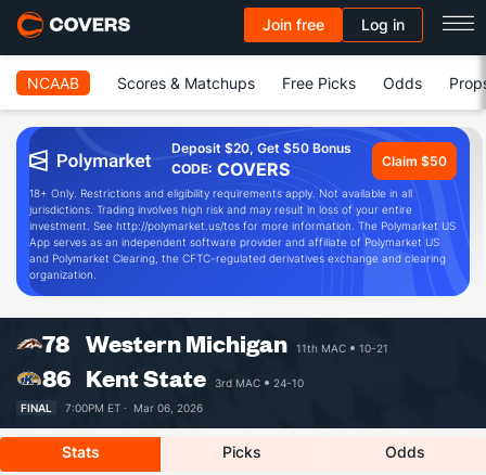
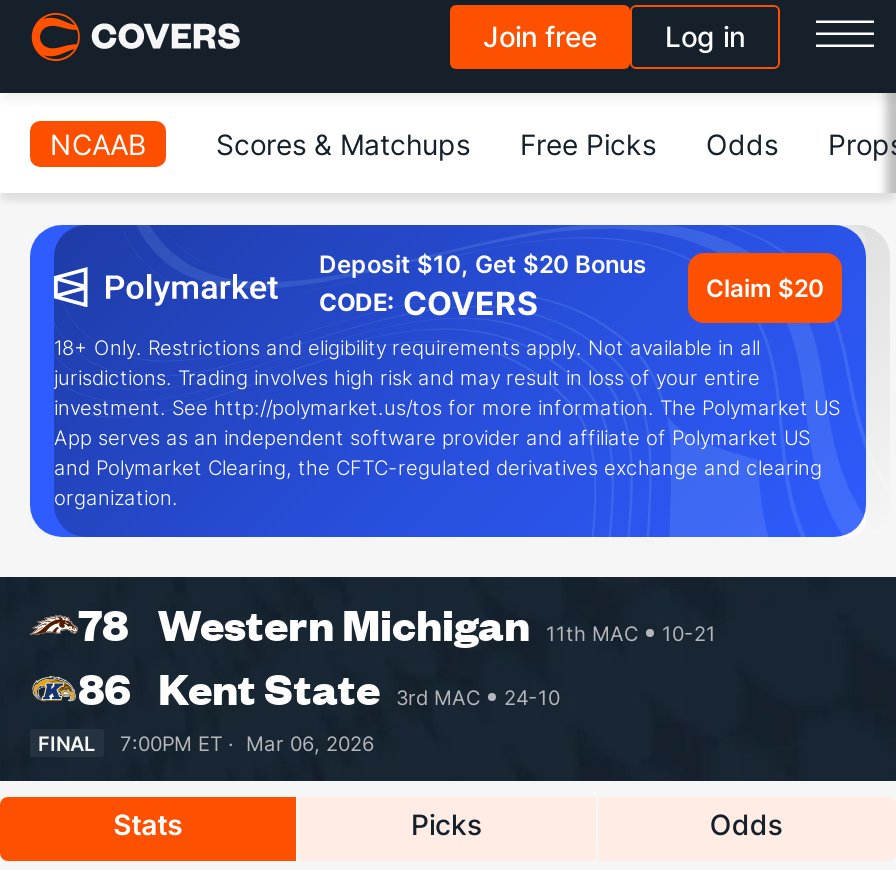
- Deposit $20, Get $50 Bonus
+ Deposit $10, Get $20 Bonus

- Claim $50
+ Claim $20
